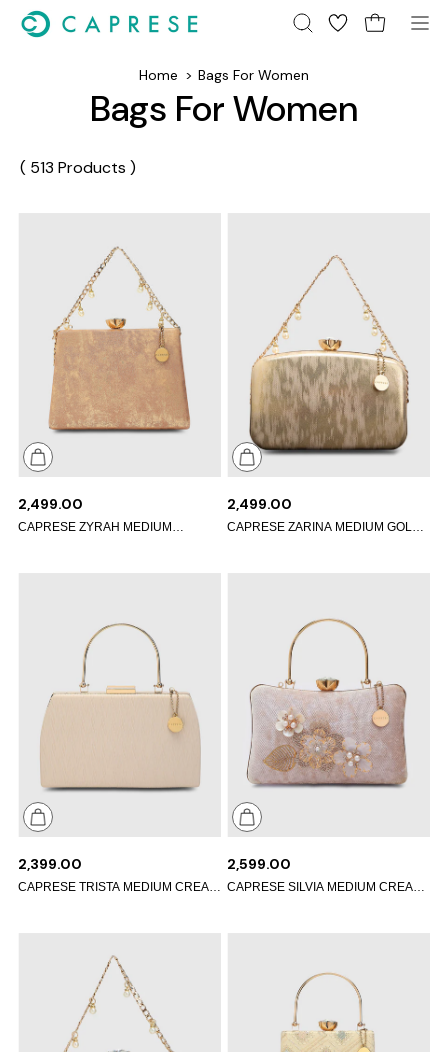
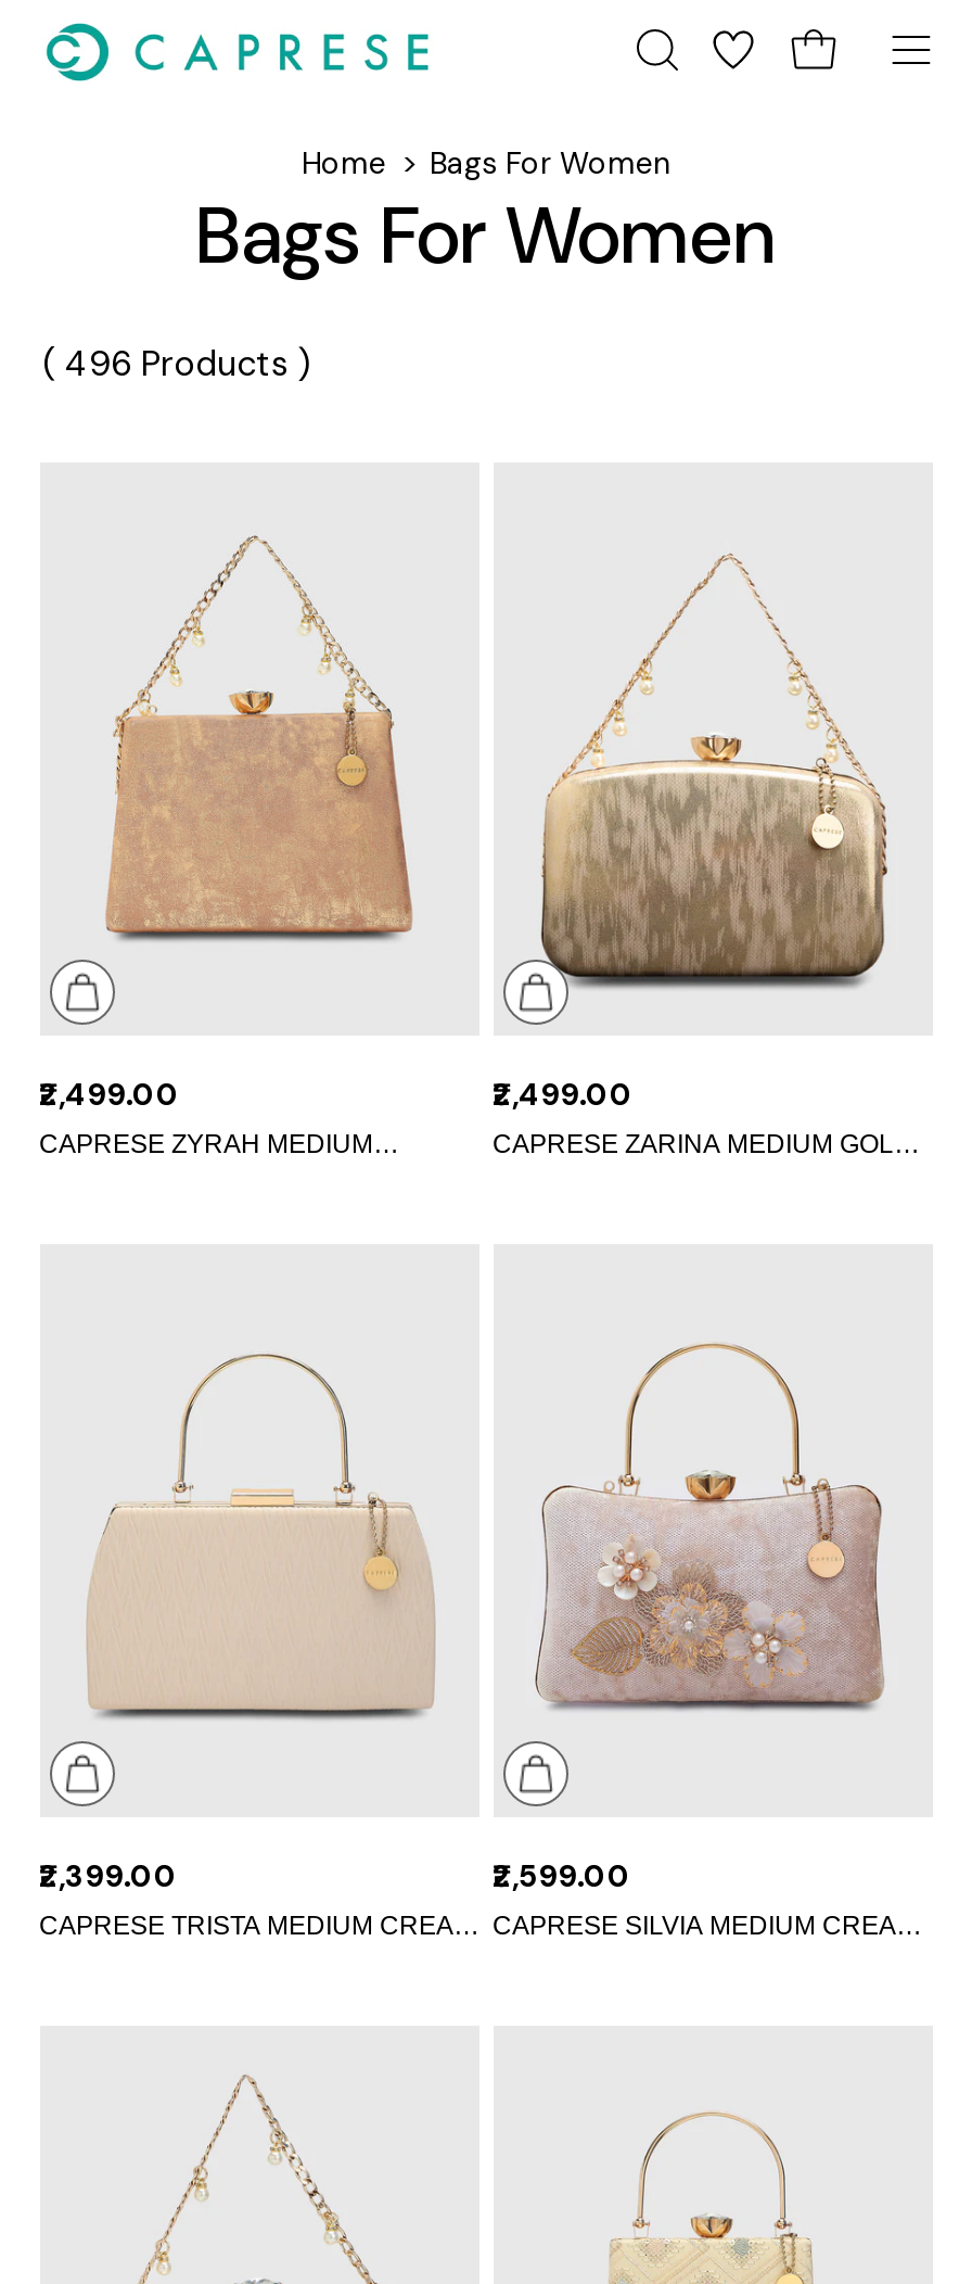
- ( 513 Products )
+ ( 496 Products )
